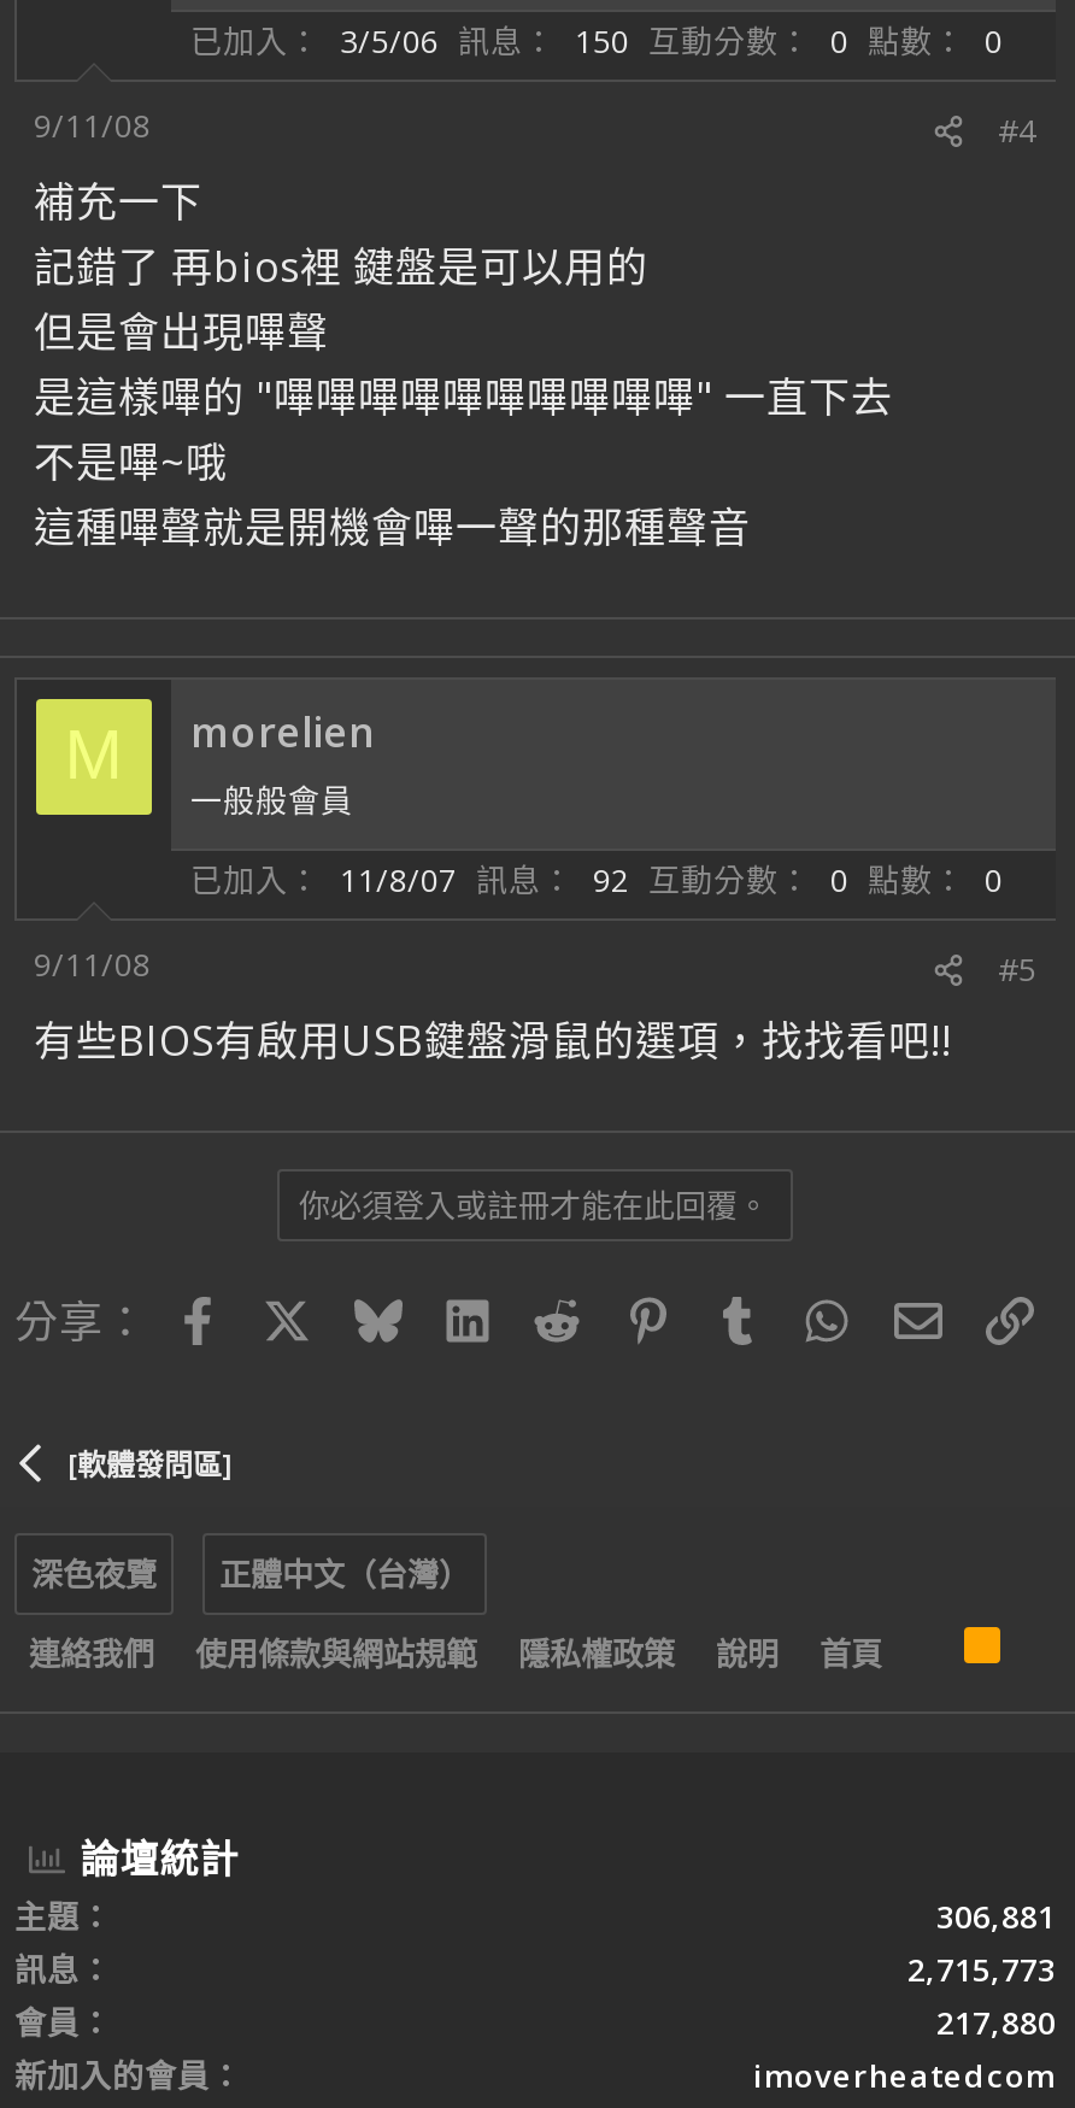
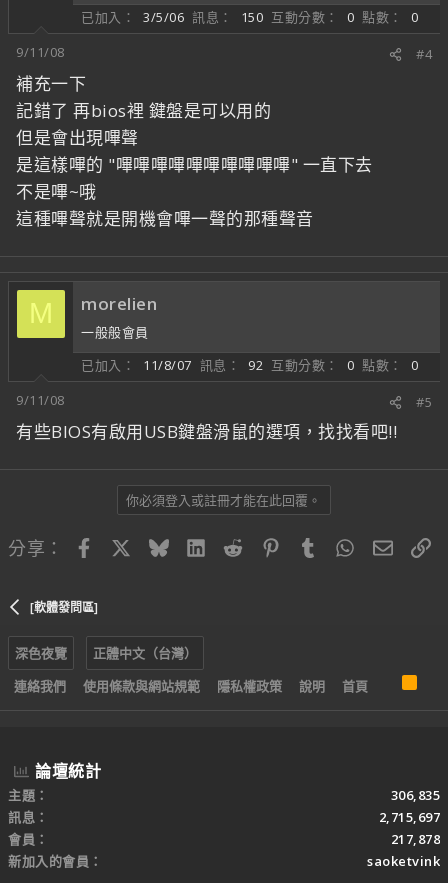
- 306,881
+ 306,835

- 2,715,773
+ 2,715,697

- 217,880
+ 217,878

- imoverheatedcom
+ saoketvink
